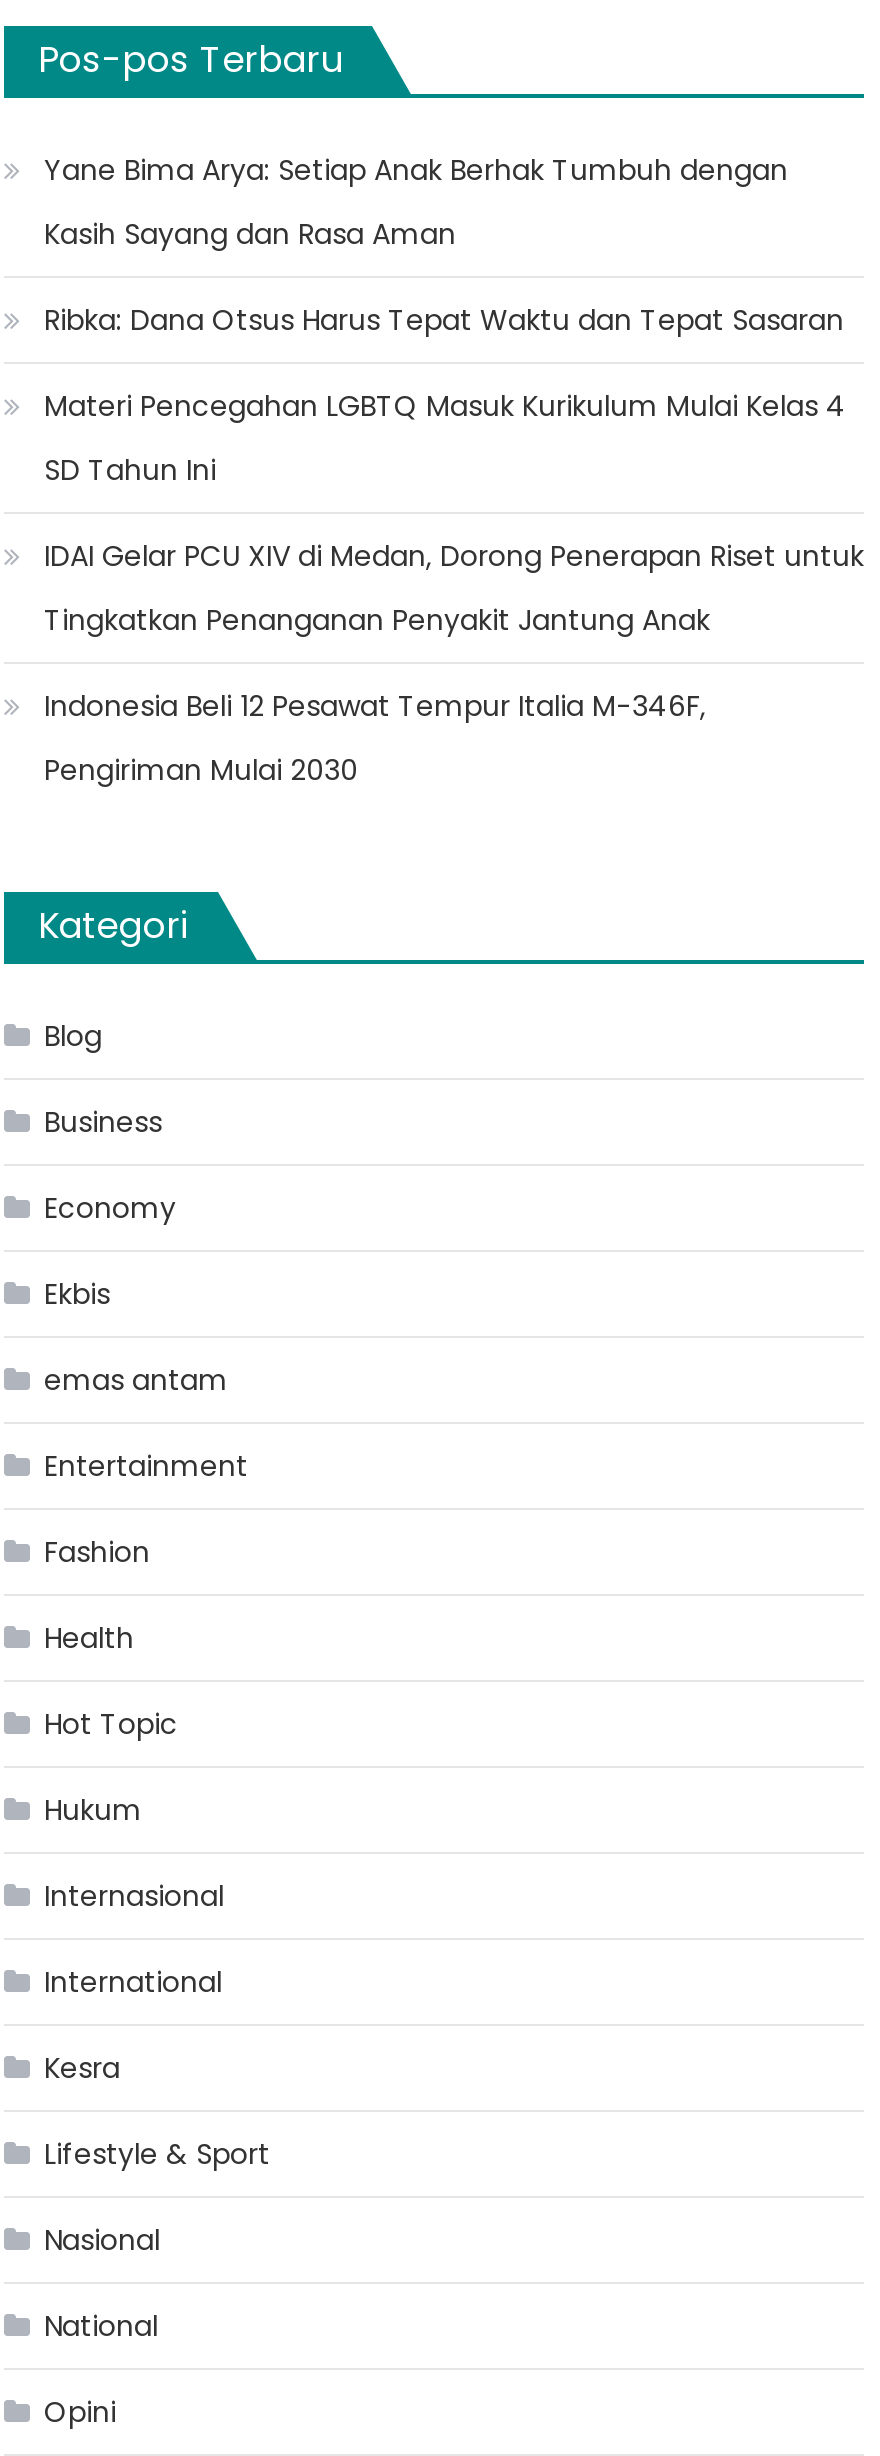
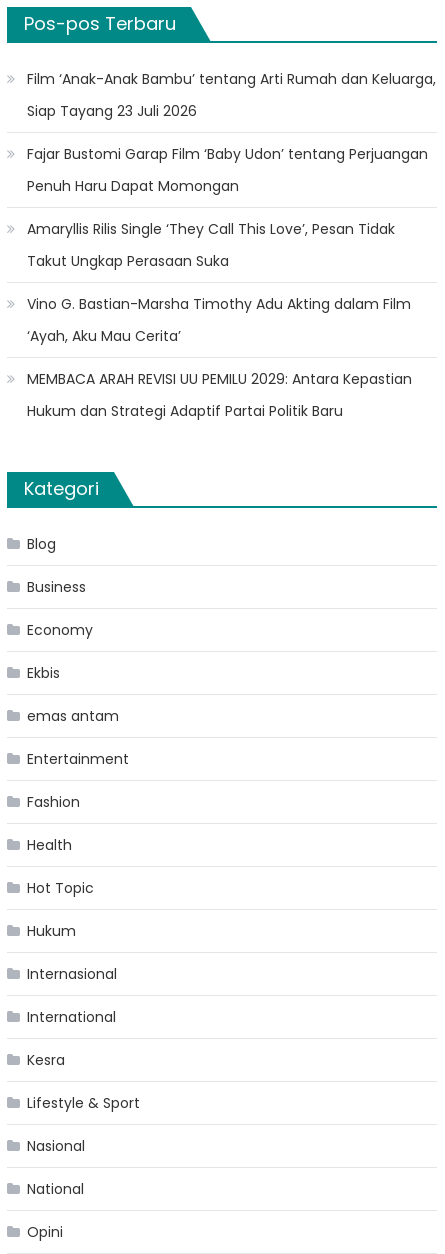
- Yane Bima Arya: Setiap Anak Berhak Tumbuh dengan
- Kasih Sayang dan Rasa Aman
- Ribka: Dana Otsus Harus Tepat Waktu dan Tepat Sasaran
- Materi Pencegahan LGBTQ Masuk Kurikulum Mulai Kelas 4
- SD Tahun Ini
- IDAI Gelar PCU XIV di Medan, Dorong Penerapan Riset untuk
- Tingkatkan Penanganan Penyakit Jantung Anak
- Indonesia Beli 12 Pesawat Tempur Italia M-346F,
- Pengiriman Mulai 2030
+ Film ‘Anak-Anak Bambu’ tentang Arti Rumah dan Keluarga,
+ Siap Tayang 23 Juli 2026
+ Fajar Bustomi Garap Film ‘Baby Udon’ tentang Perjuangan
+ Penuh Haru Dapat Momongan
+ Amaryllis Rilis Single ‘They Call This Love’, Pesan Tidak
+ Takut Ungkap Perasaan Suka
+ Vino G. Bastian-Marsha Timothy Adu Akting dalam Film
+ ‘Ayah, Aku Mau Cerita’
+ MEMBACA ARAH REVISI UU PEMILU 2029: Antara Kepastian
+ Hukum dan Strategi Adaptif Partai Politik Baru
